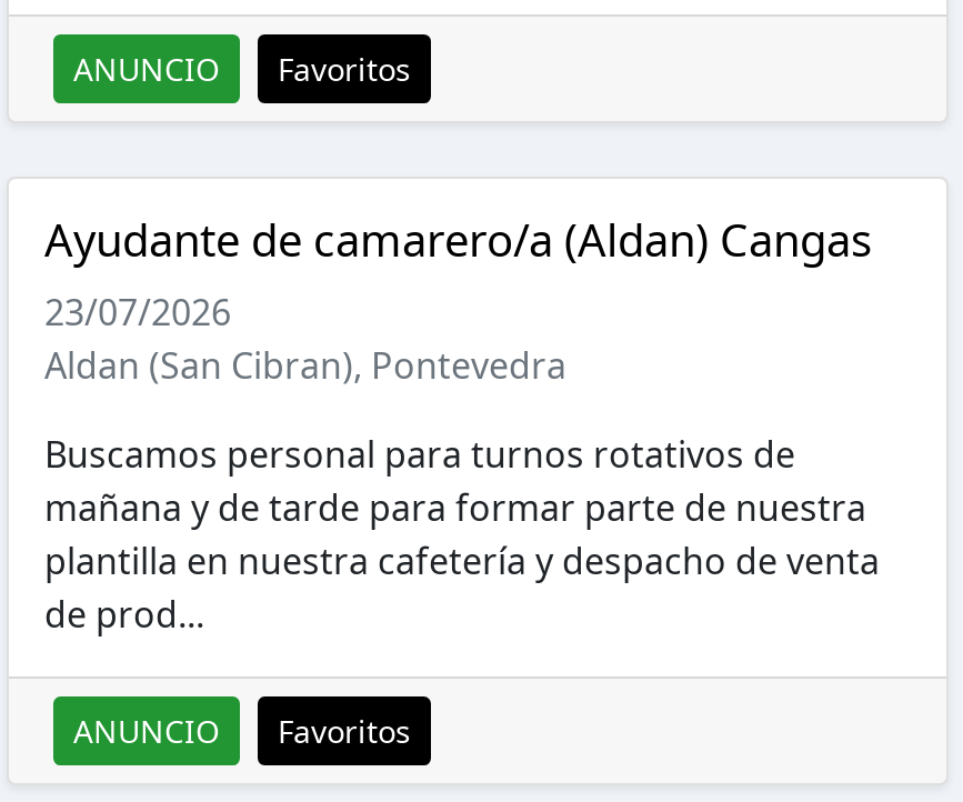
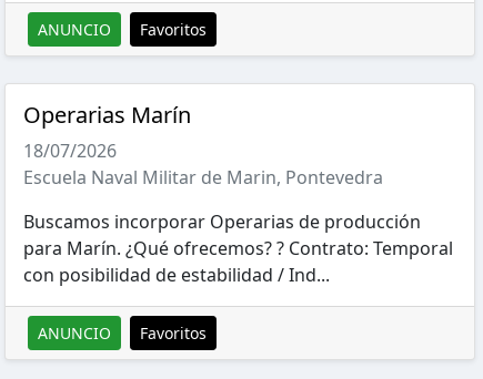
- Ayudante de camarero/a (Aldan) Cangas
- 23/07/2026
- Aldan (San Cibran), Pontevedra
+ Operarias Marín
+ 18/07/2026
+ Escuela Naval Militar de Marin, Pontevedra

- Buscamos personal para turnos rotativos de
- mañana y de tarde para formar parte de nuestra
- plantilla en nuestra cafetería y despacho de venta
- de prod...
+ Buscamos incorporar Operarias de producción
+ para Marín. ¿Qué ofrecemos? ? Contrato: Temporal
+ con posibilidad de estabilidad / Ind...
